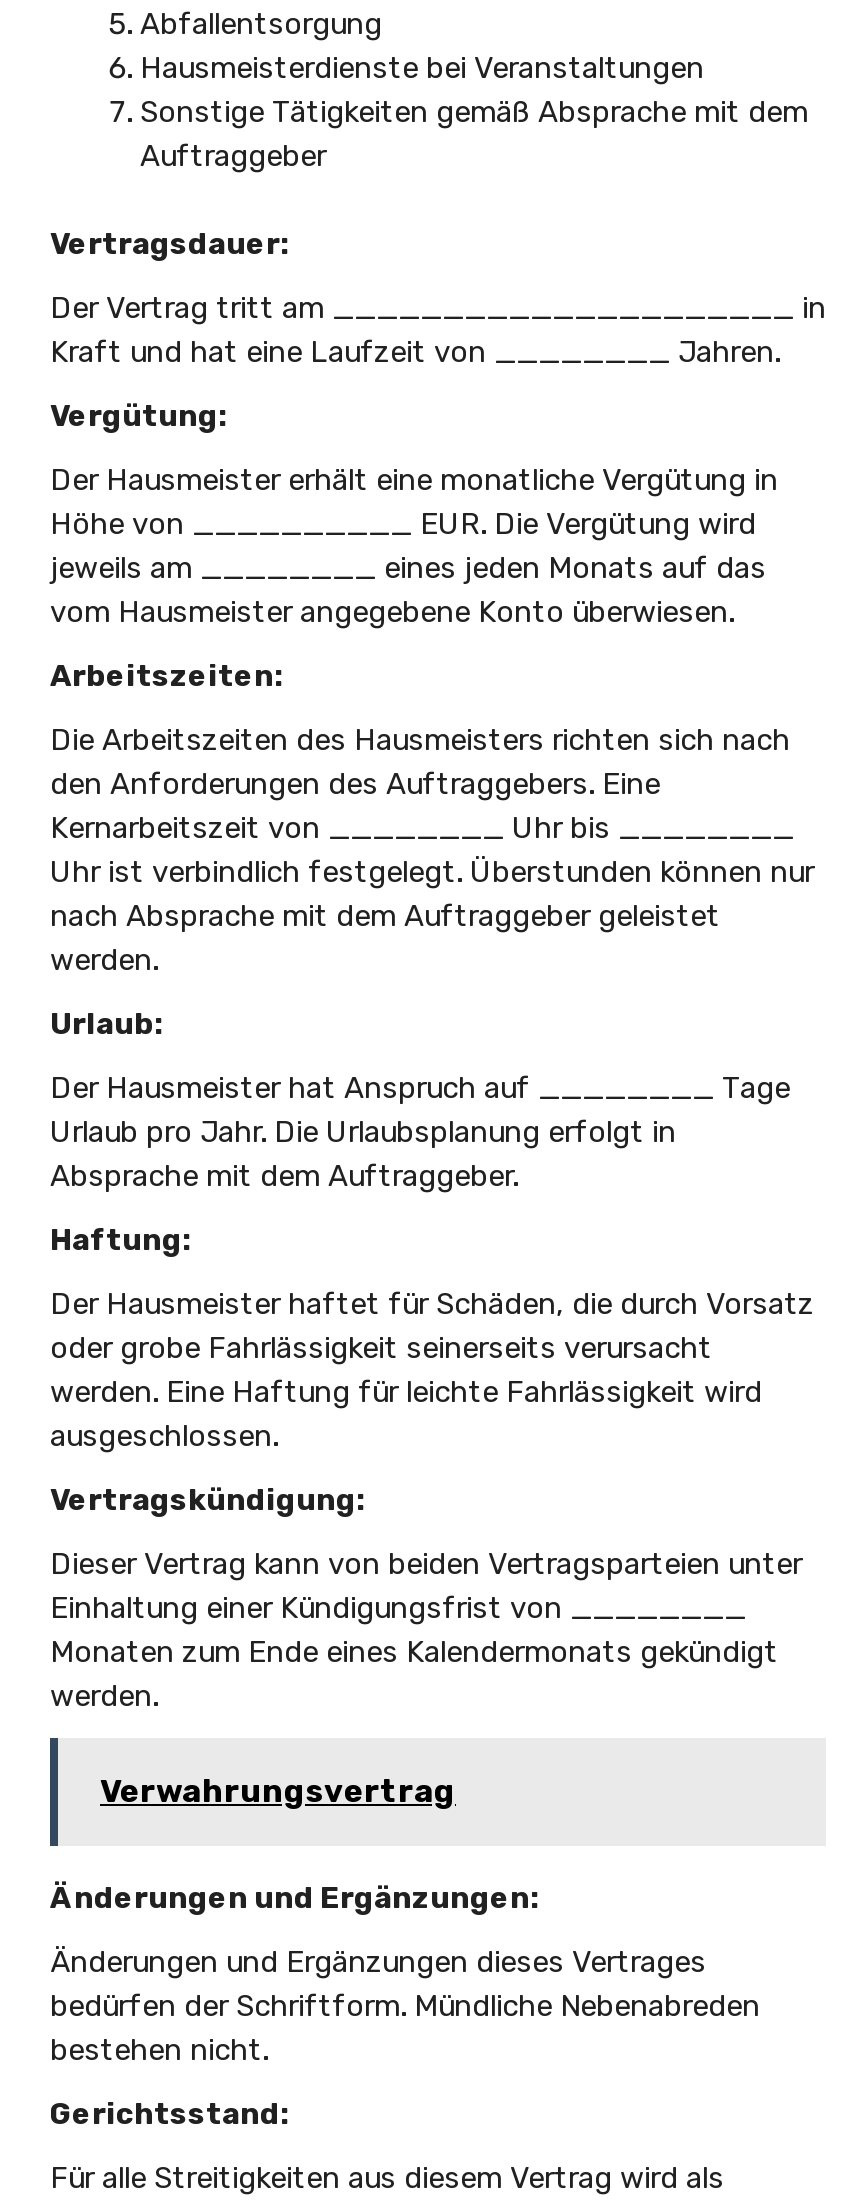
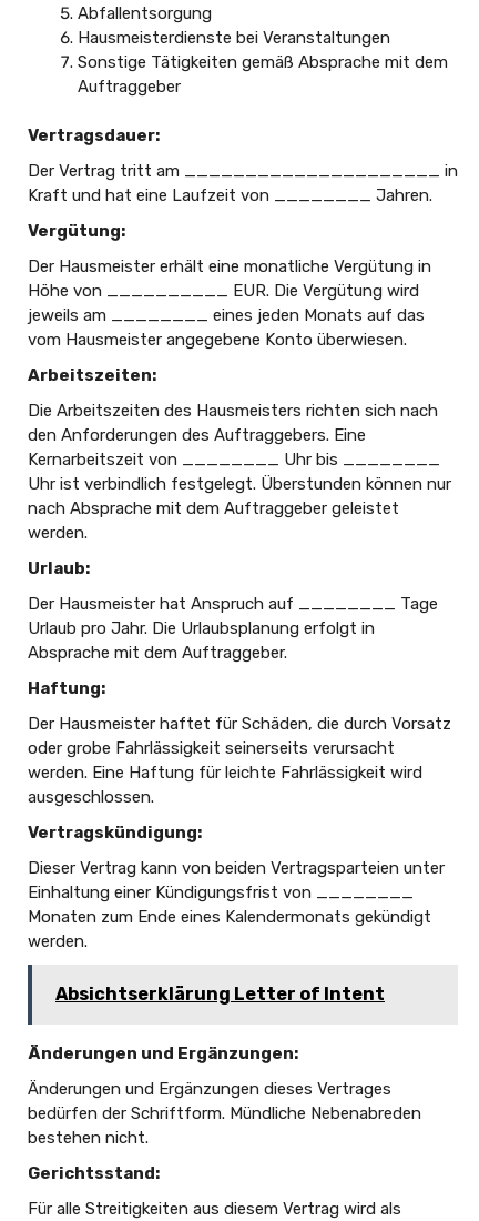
- Verwahrungsvertrag
+ Absichtserklärung Letter of Intent
